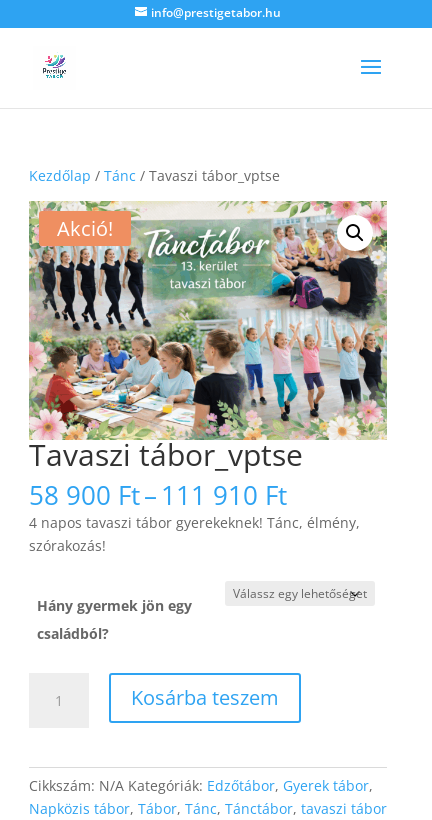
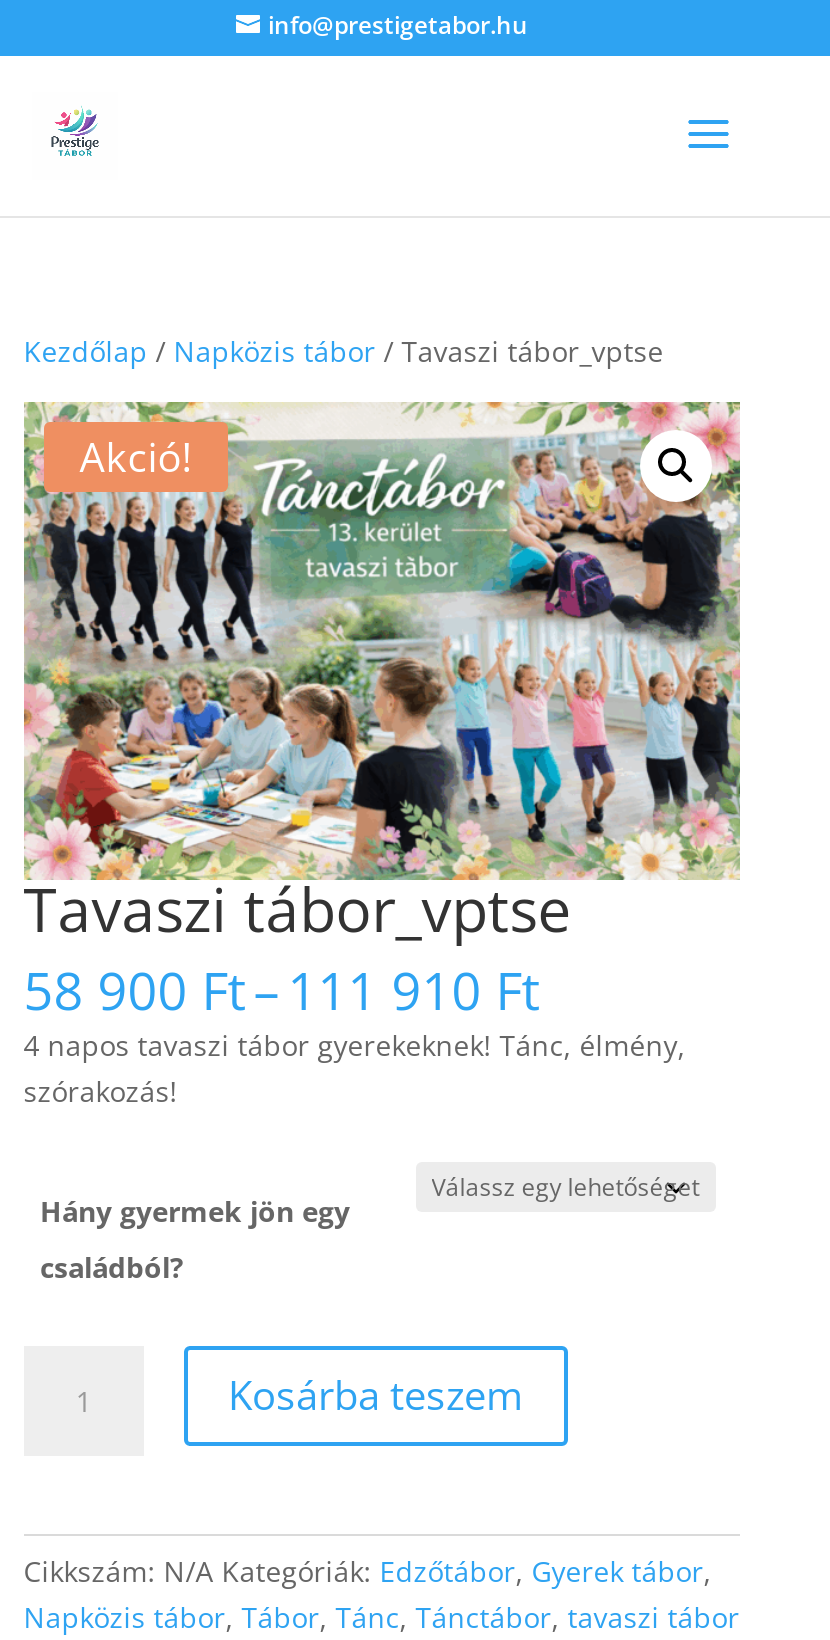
- Kezdőlap / Tánc / Tavaszi tábor_vptse
+ Kezdőlap / Napközis tábor / Tavaszi tábor_vptse
